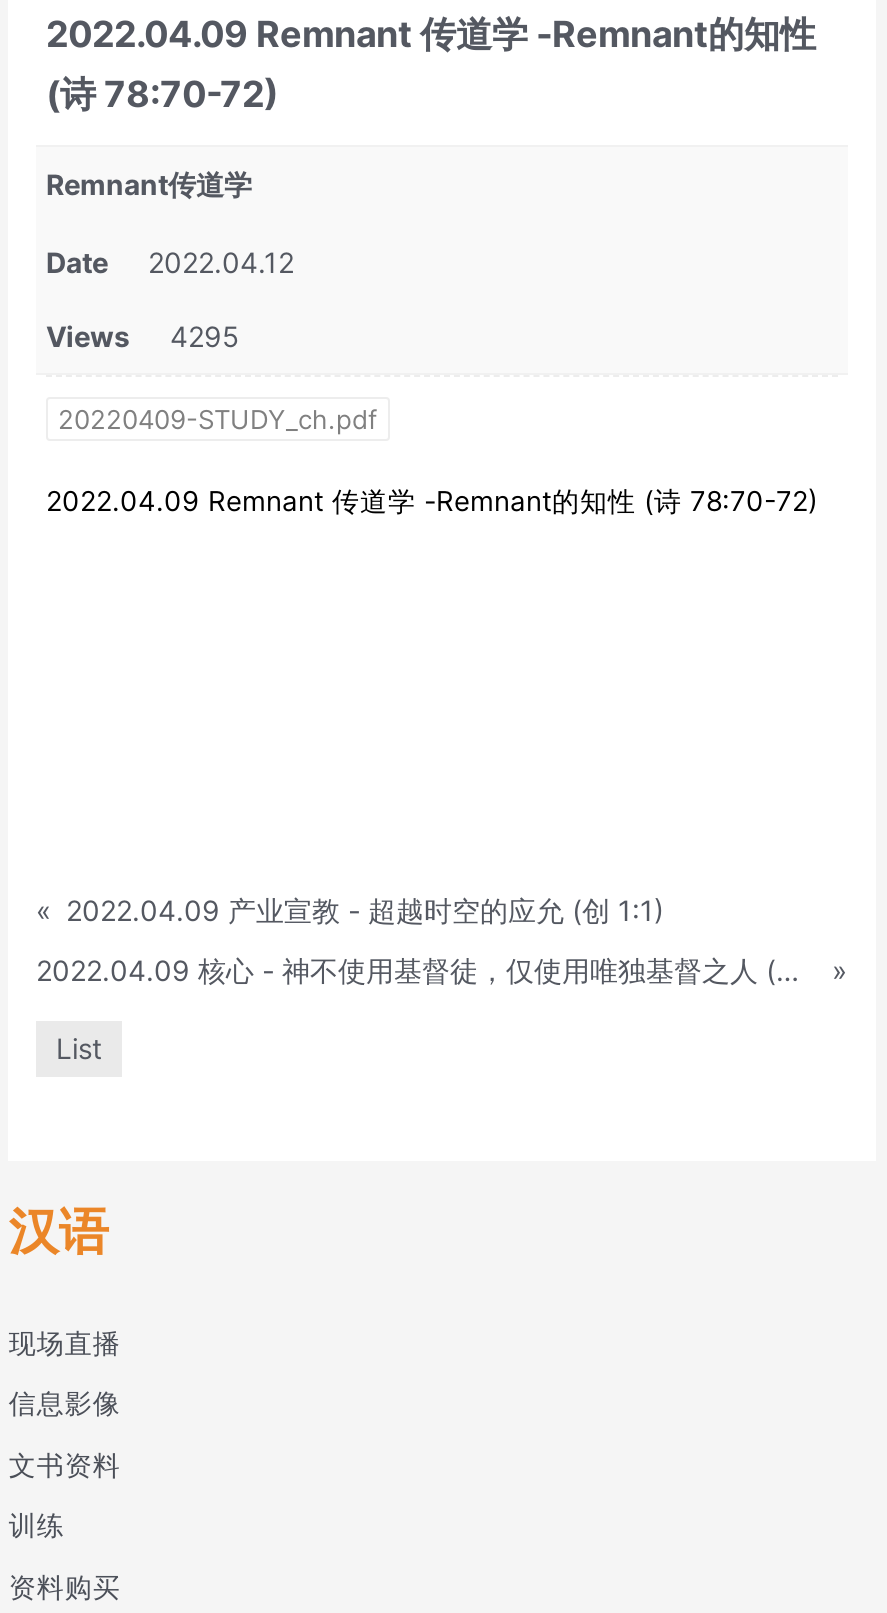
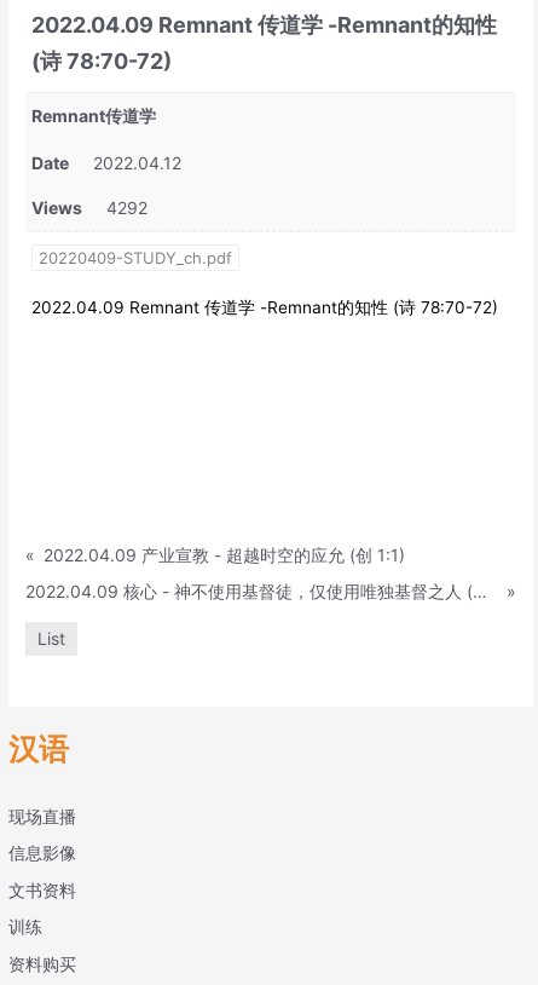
- Views 4295
+ Views 4292
